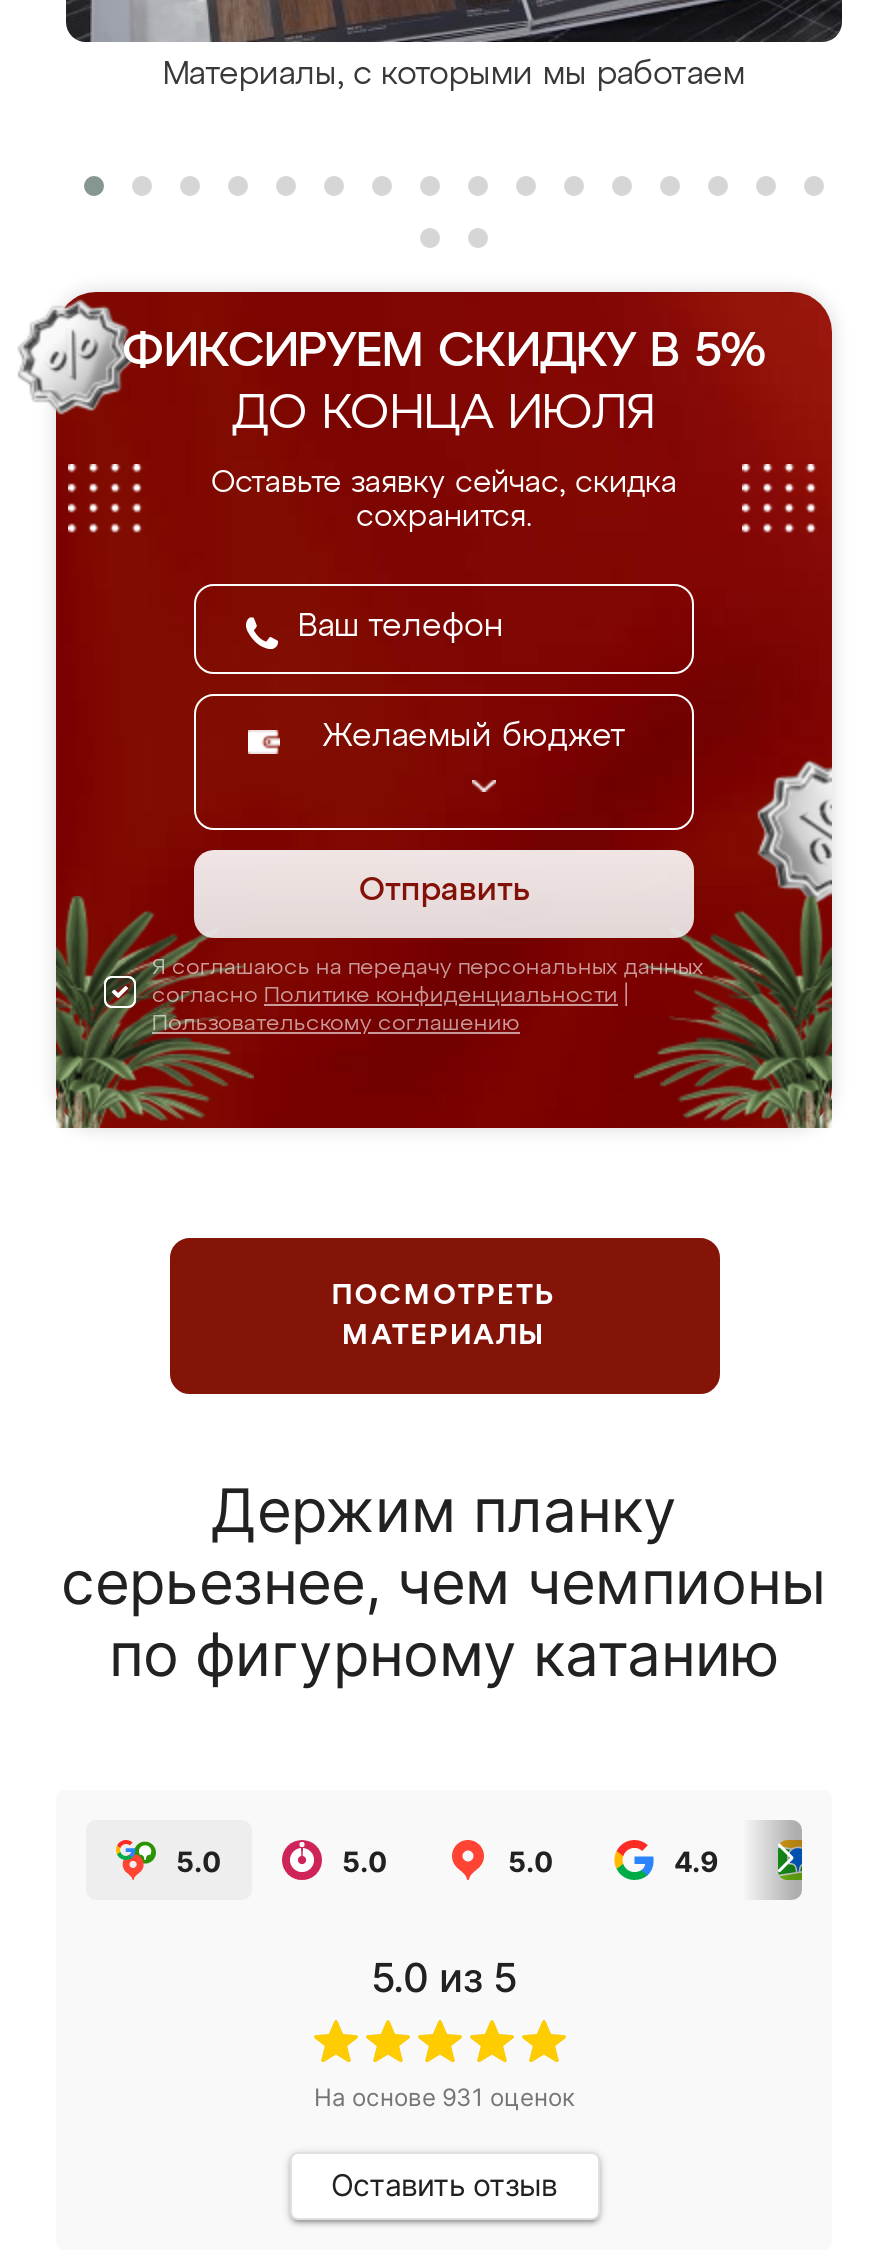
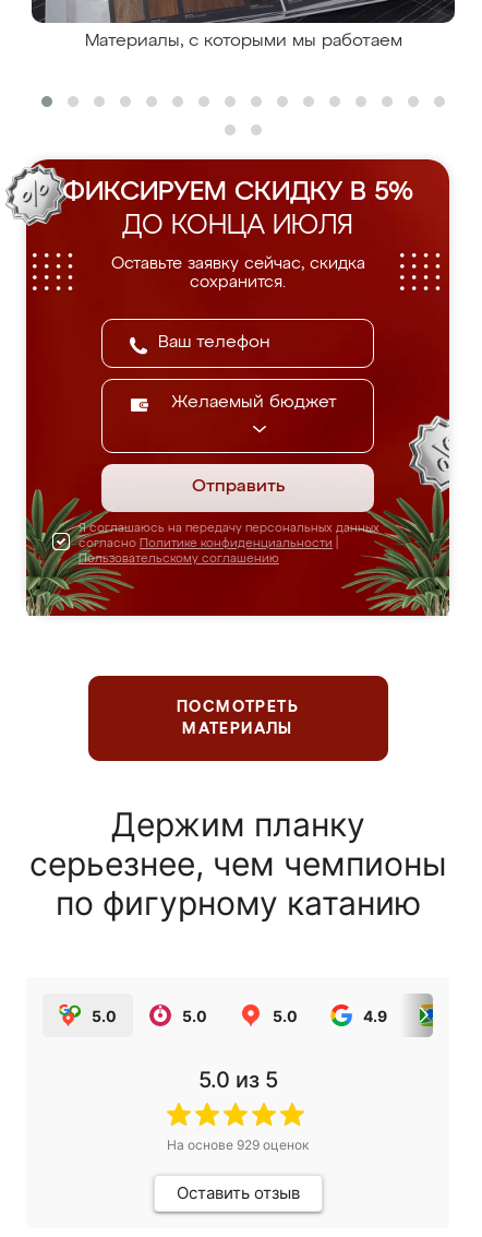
- На основе 931 оценок
+ На основе 929 оценок
